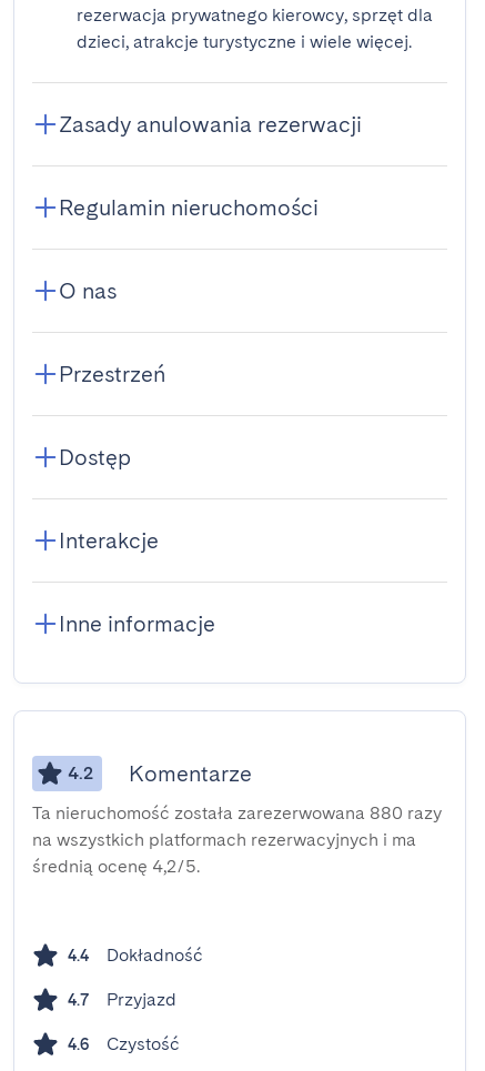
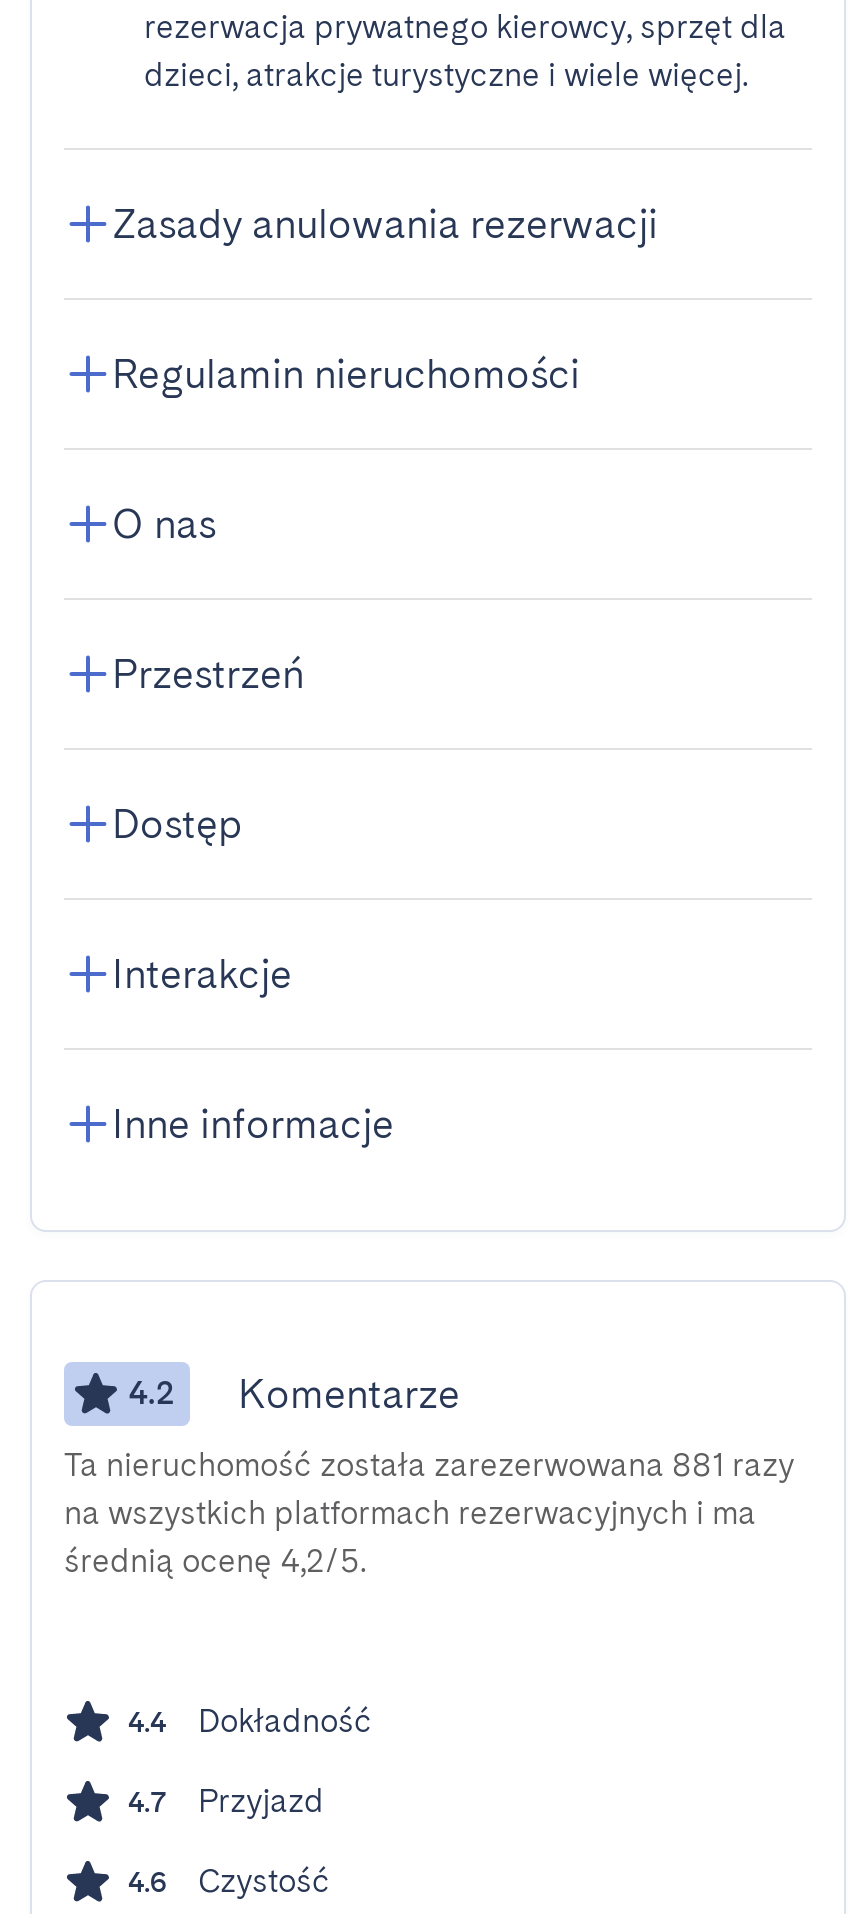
- Ta nieruchomość została zarezerwowana 880 razy
+ Ta nieruchomość została zarezerwowana 881 razy
